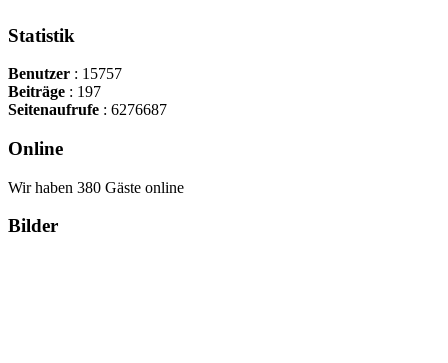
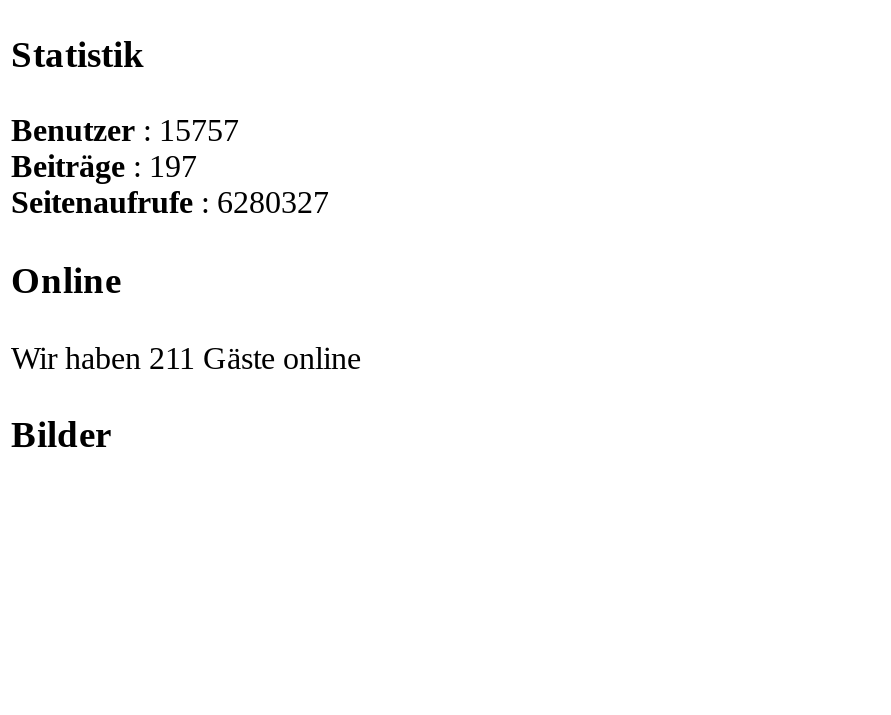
- Seitenaufrufe: 6276687
+ Seitenaufrufe: 6280327

- Wir haben 380 Gäste online
+ Wir haben 211 Gäste online
